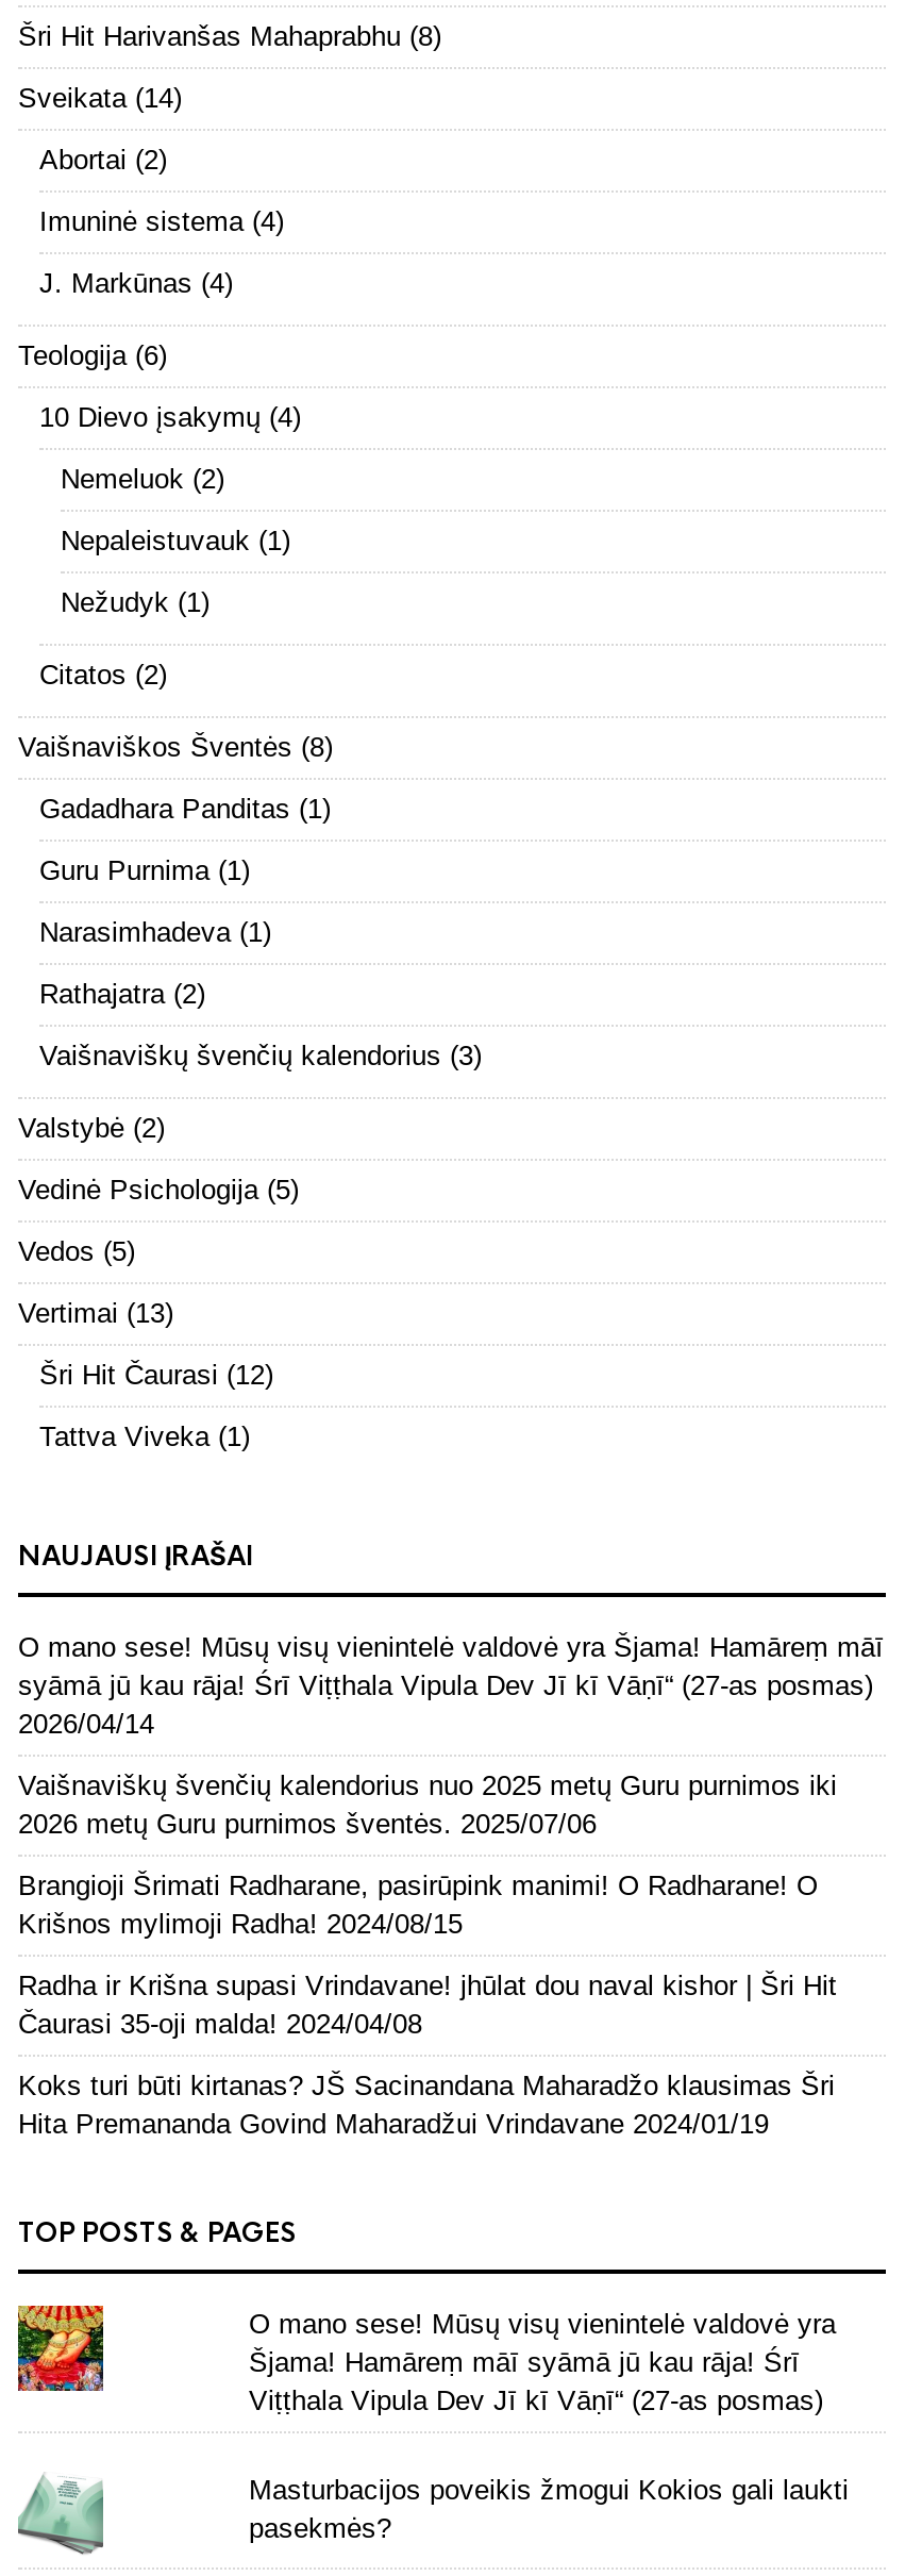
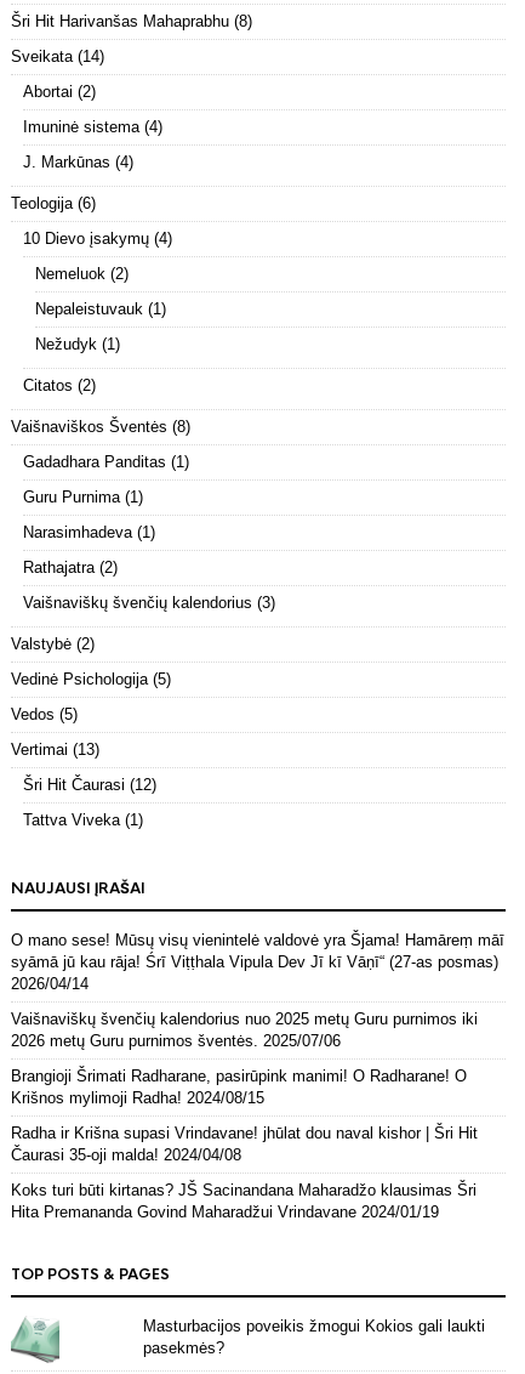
- [image]

- O mano sese! Mūsų visų vienintelė valdovė yra
- Šjama! Hamāreṃ māī syāmā jū kau rāja! Śrī
- Viṭṭhala Vipula Dev Jī kī Vāṇī“ (27-as posmas)
